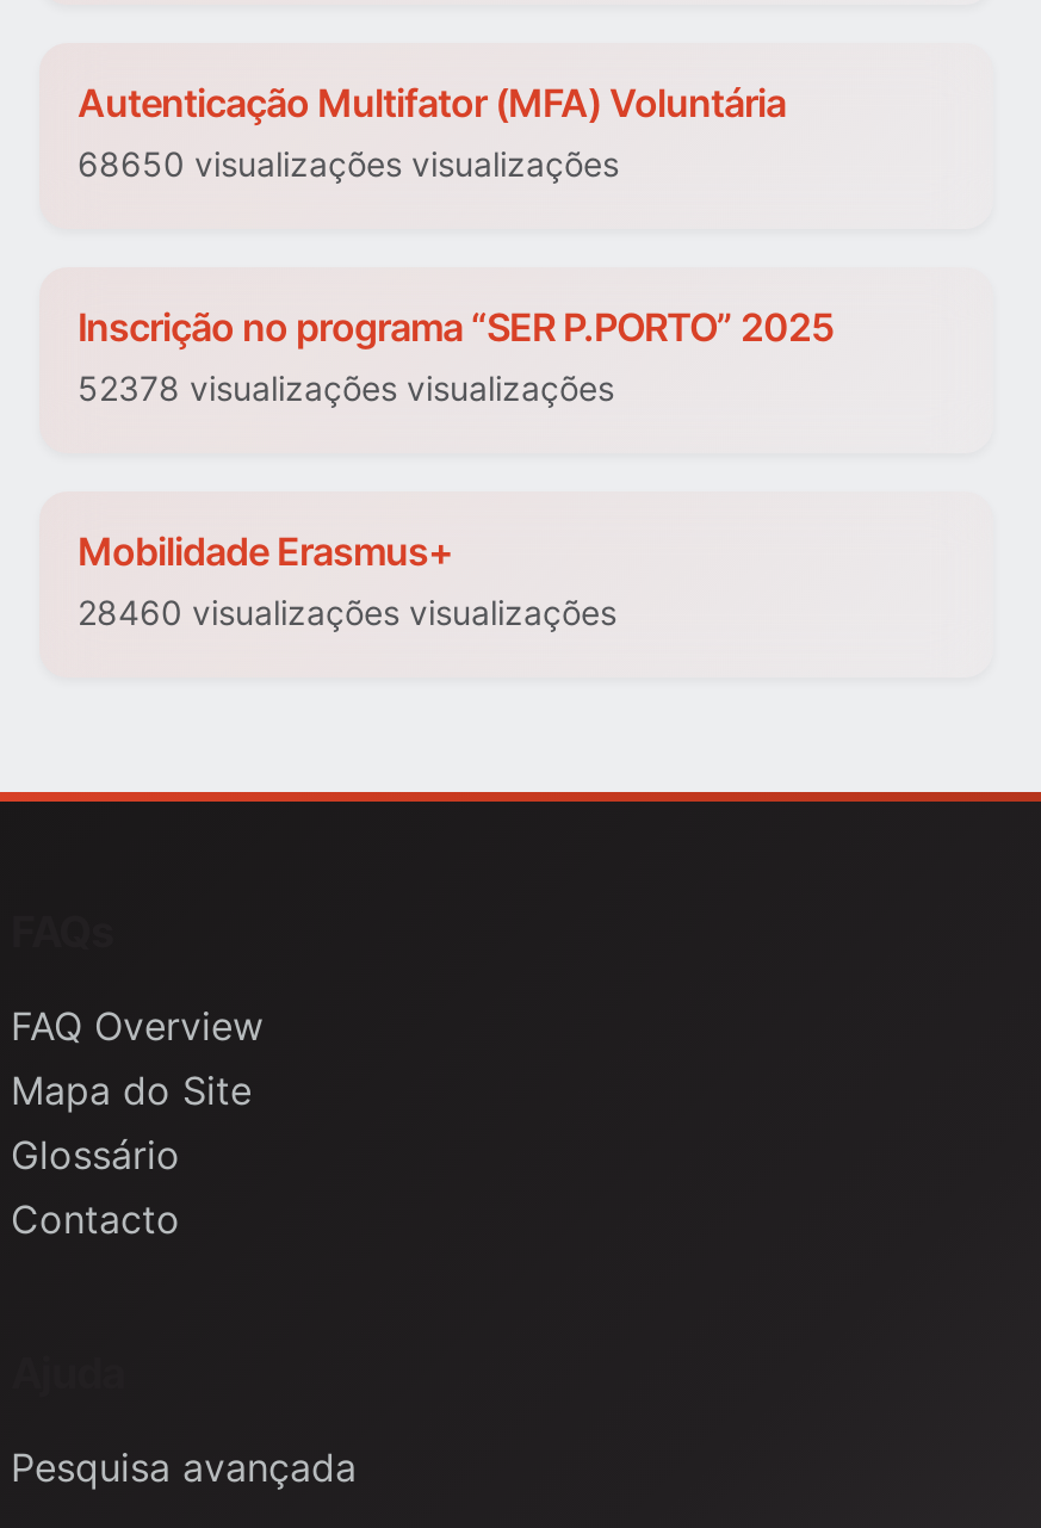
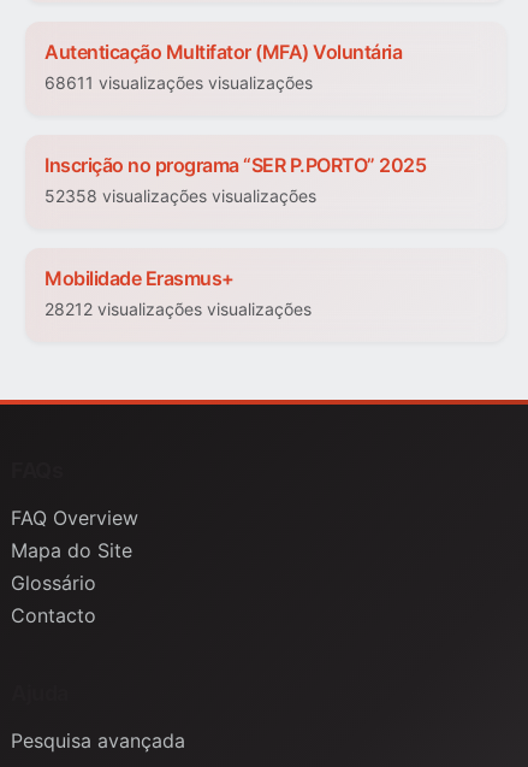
- 68650 visualizações visualizações
+ 68611 visualizações visualizações

- 52378 visualizações visualizações
+ 52358 visualizações visualizações

- 28460 visualizações visualizações
+ 28212 visualizações visualizações
